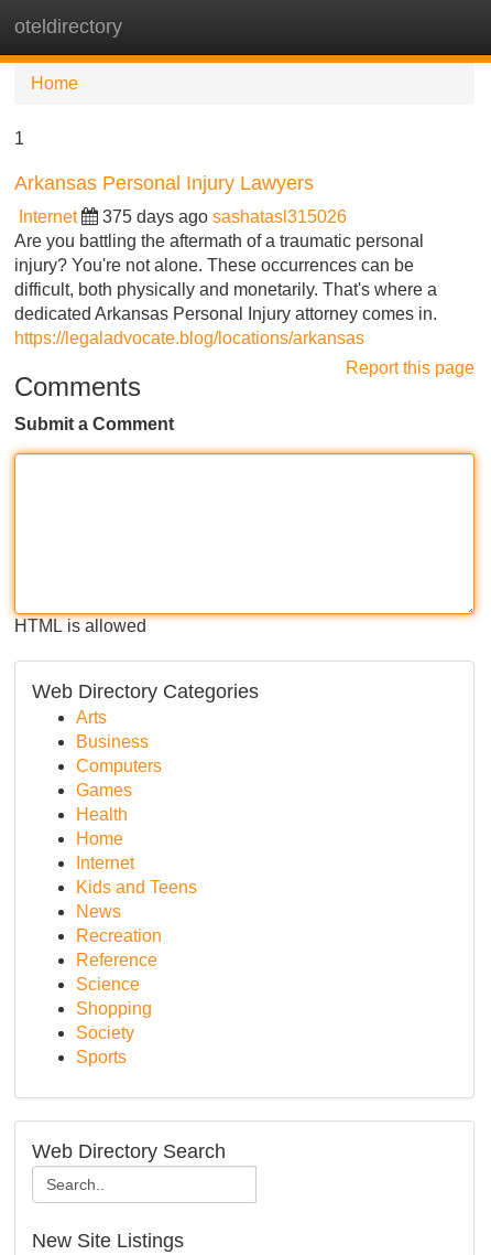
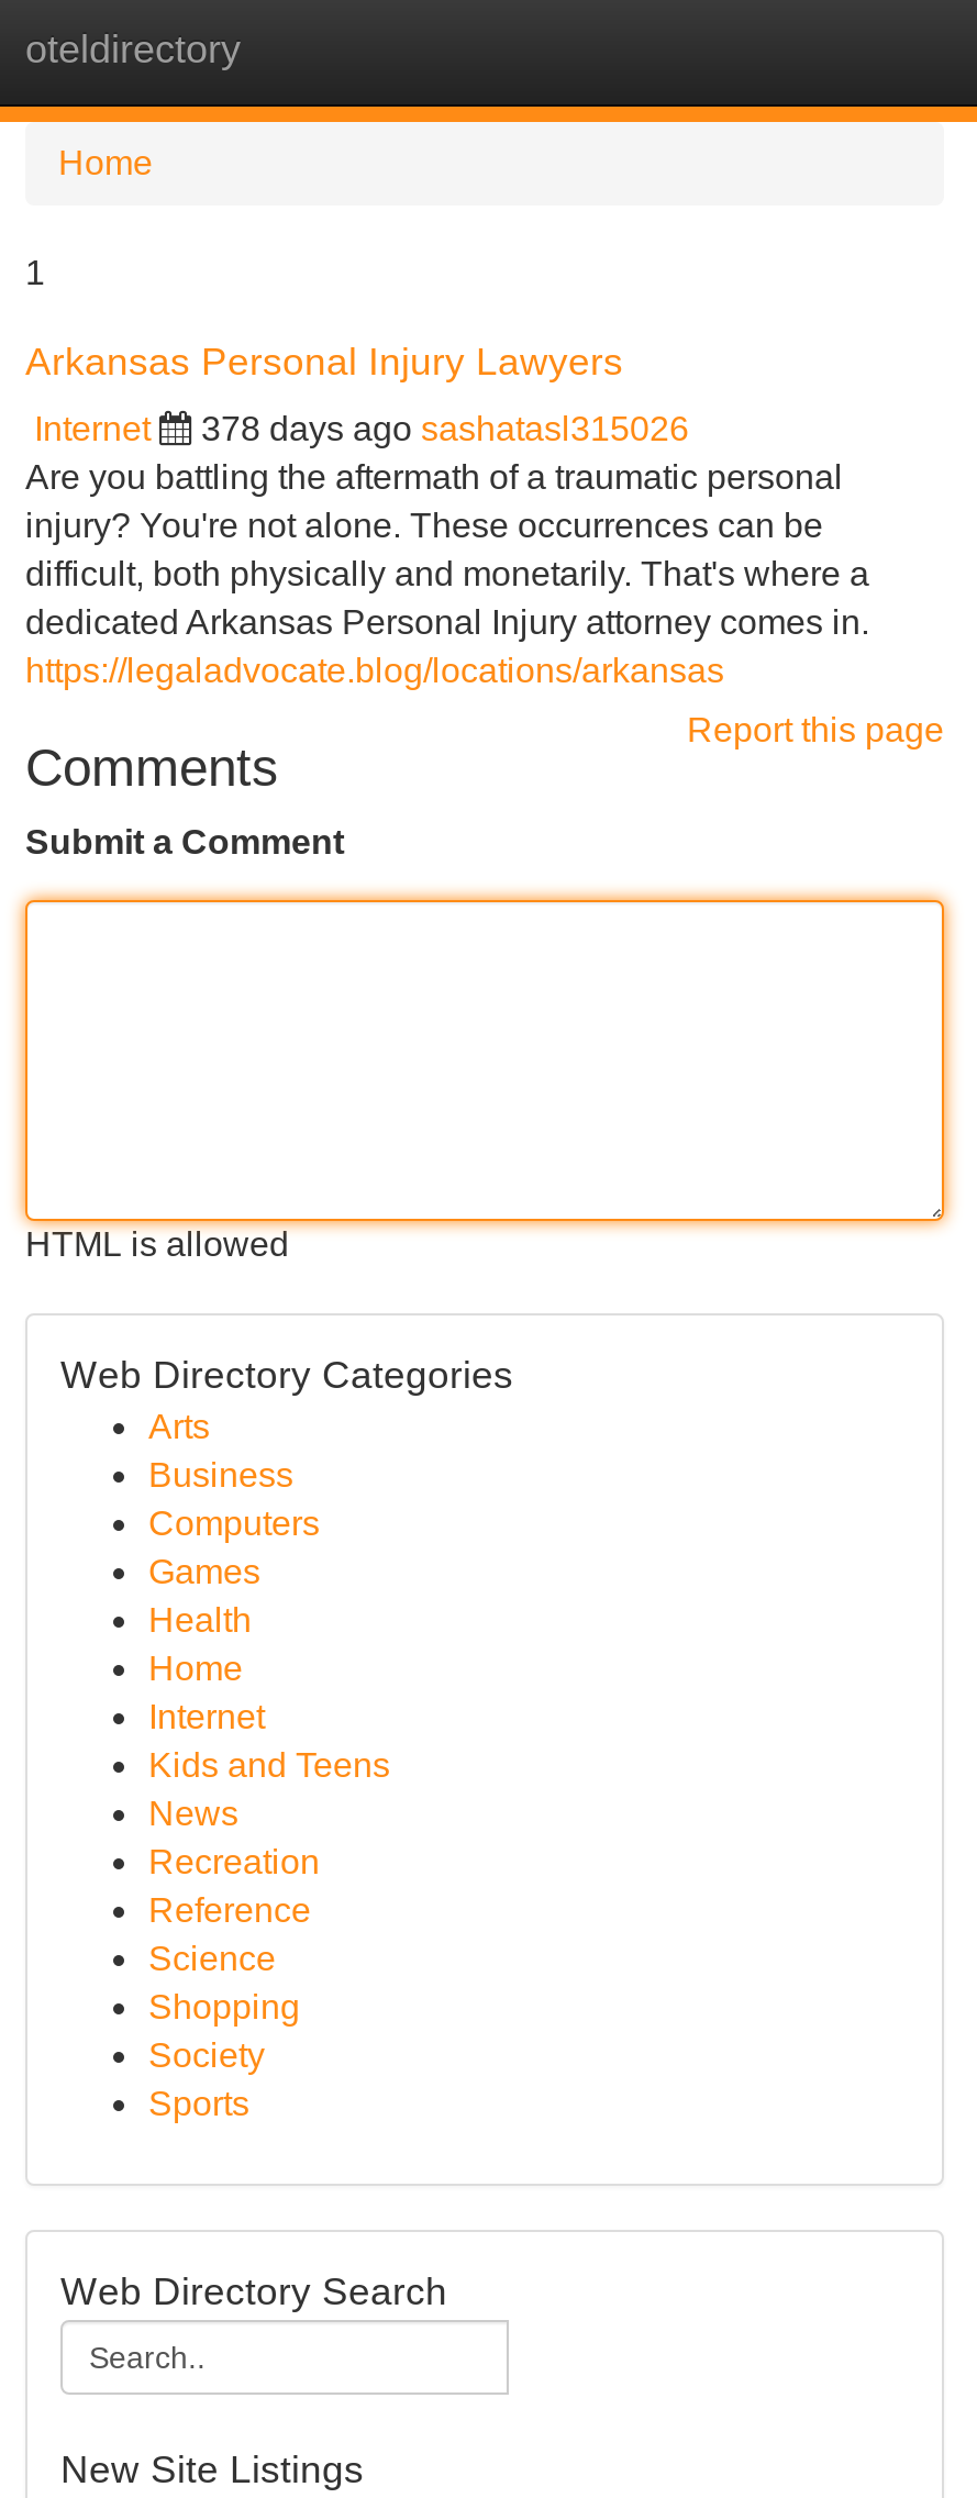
- 375 days ago sashatasl315026
+ 378 days ago sashatasl315026
